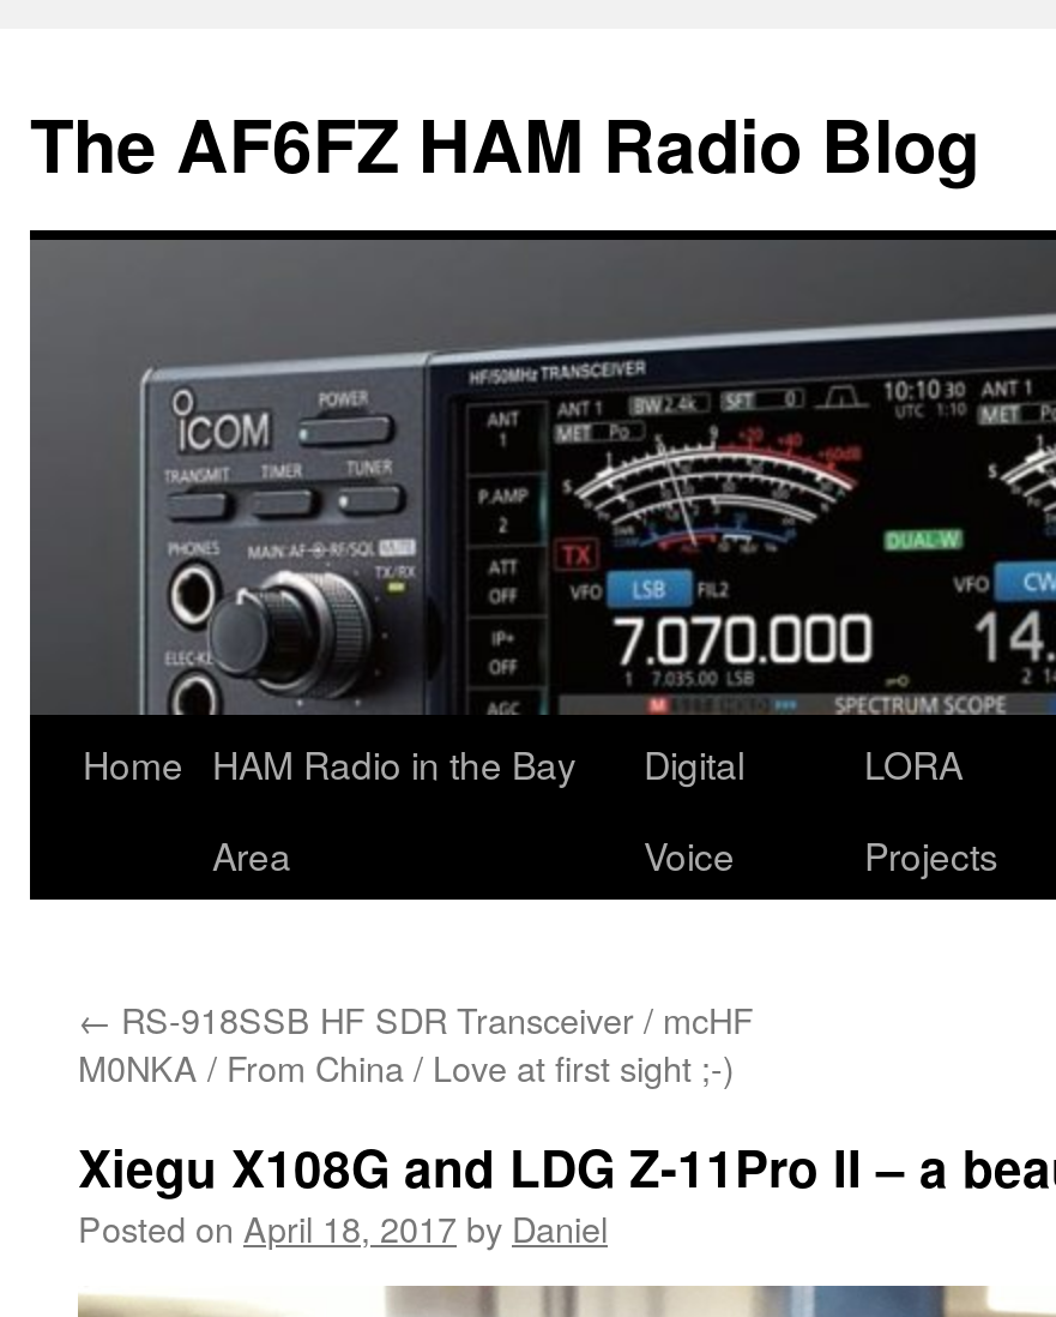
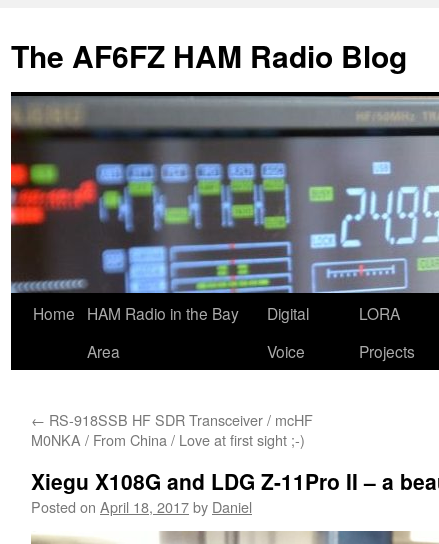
- [image]
+ [image]
